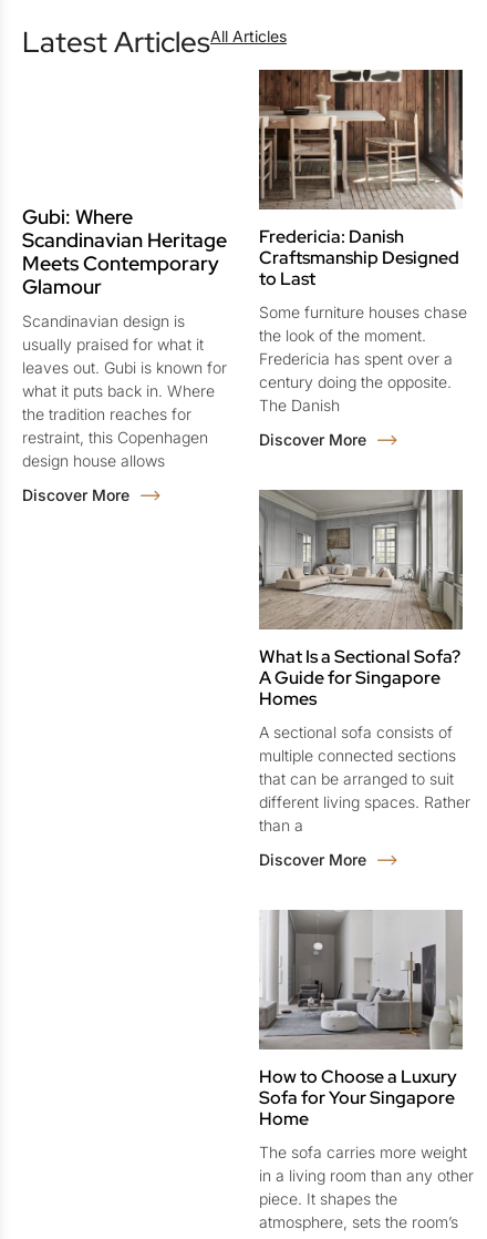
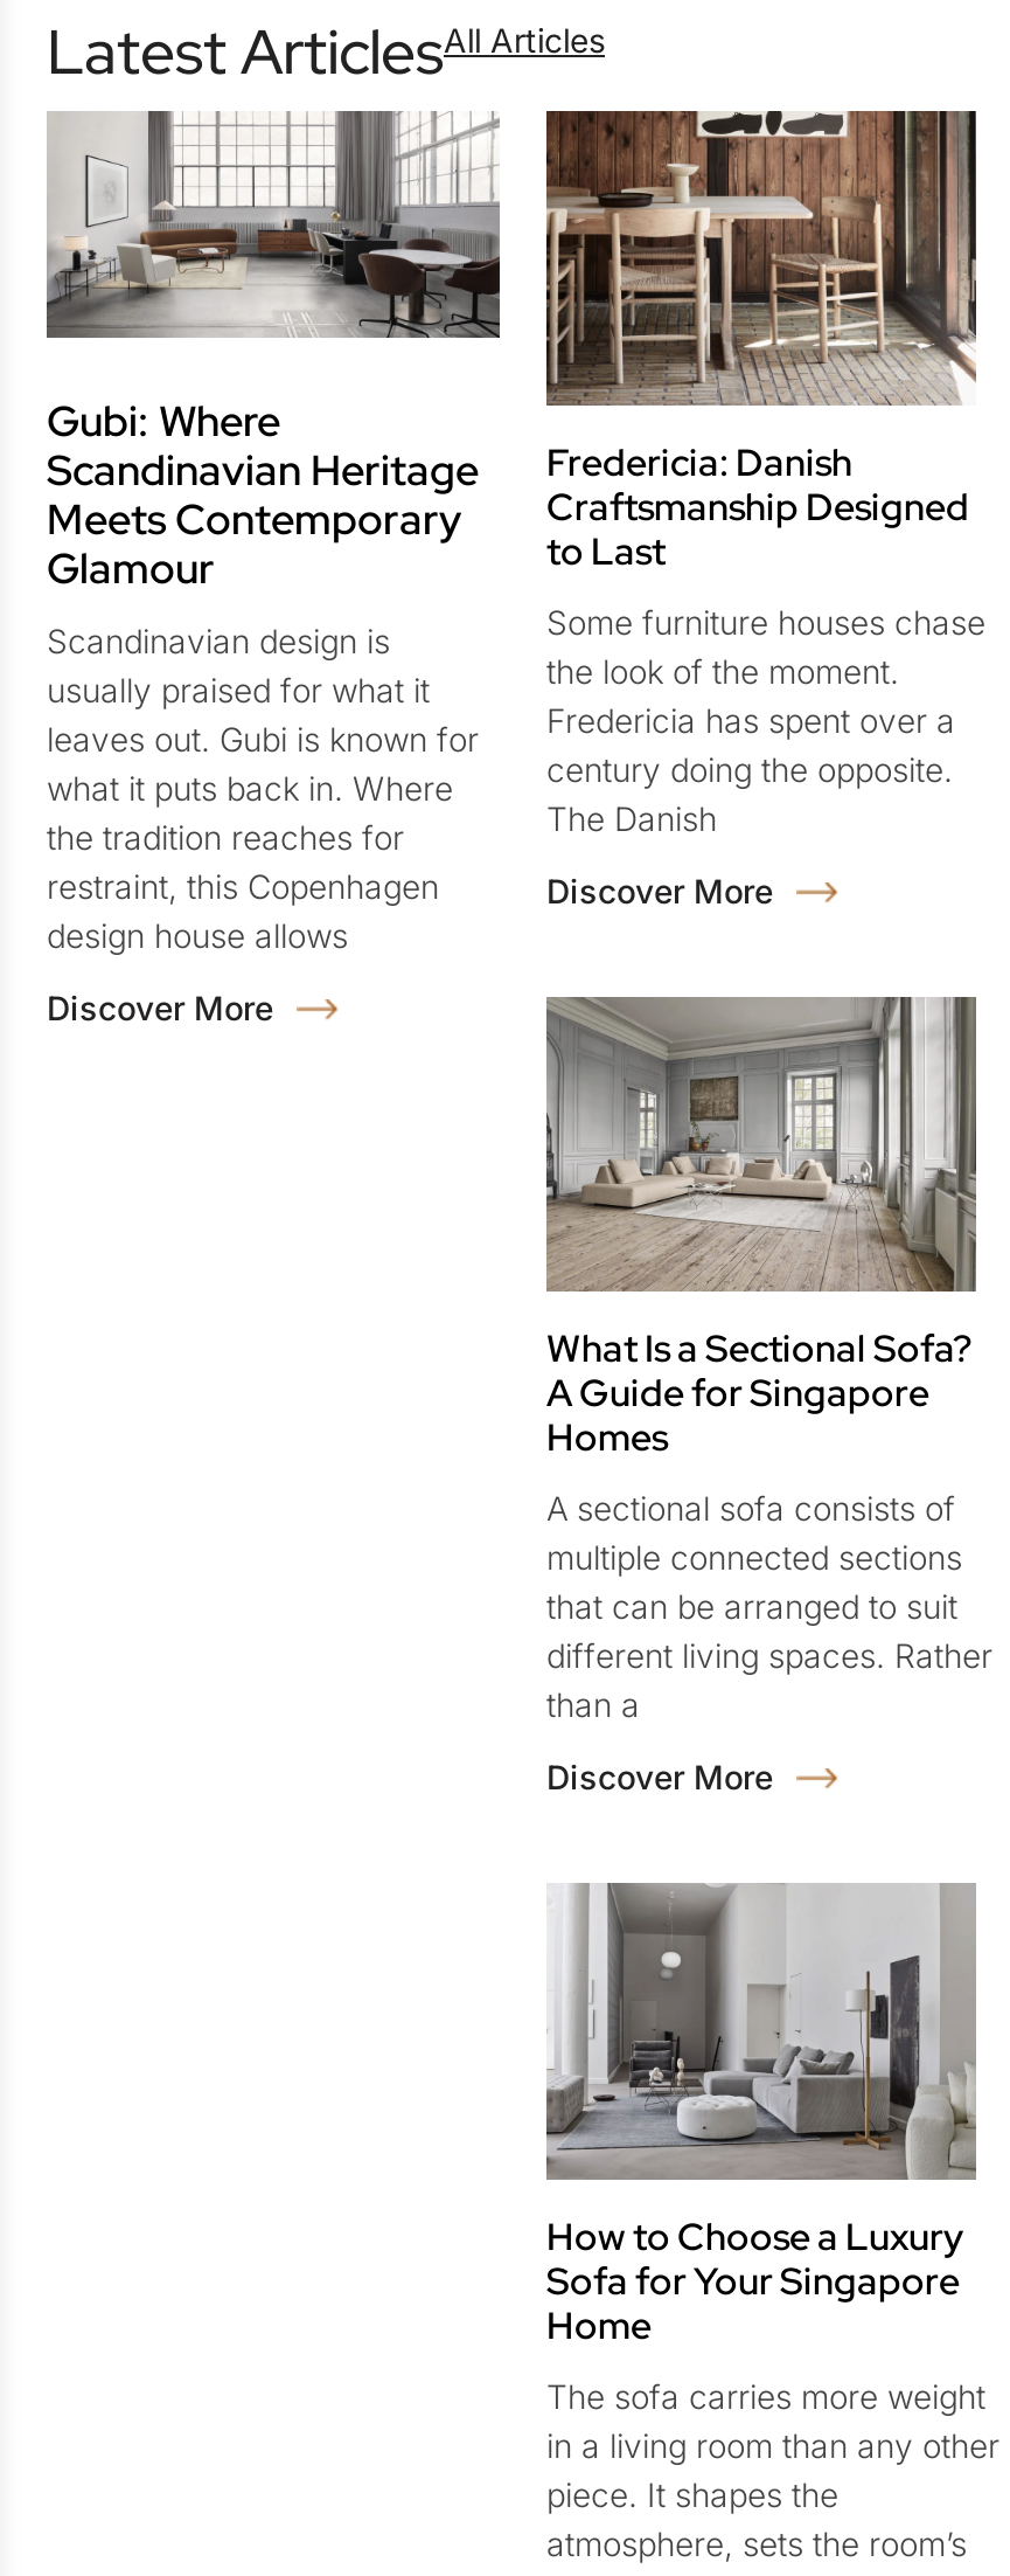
+ [image]
